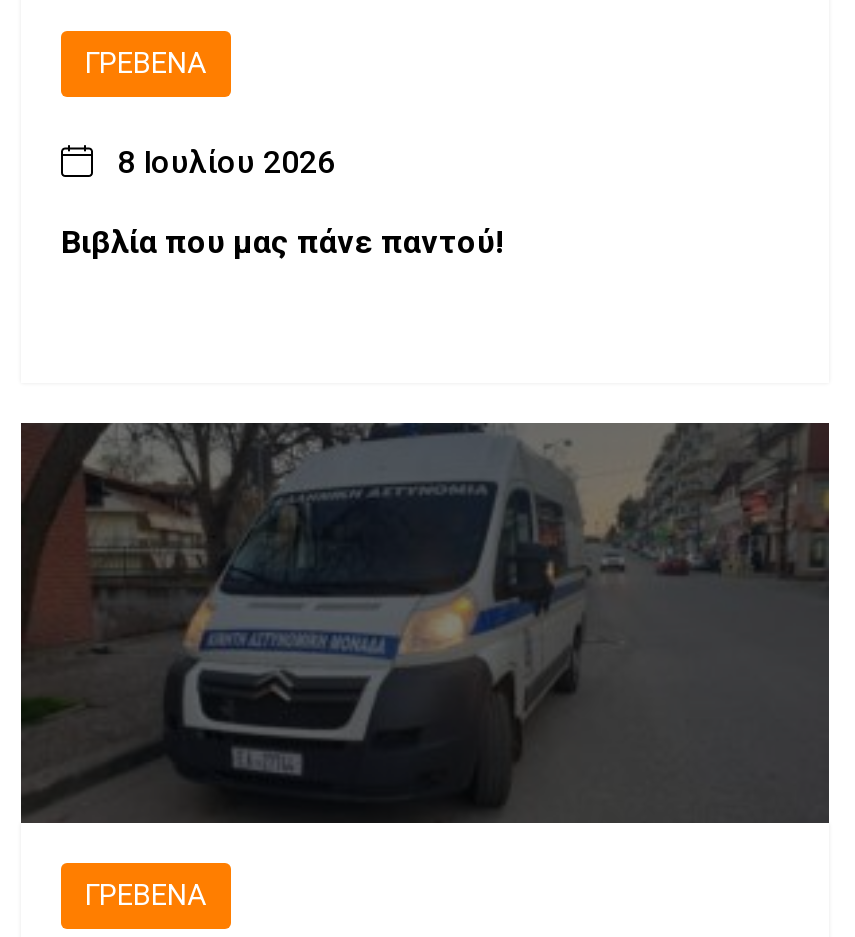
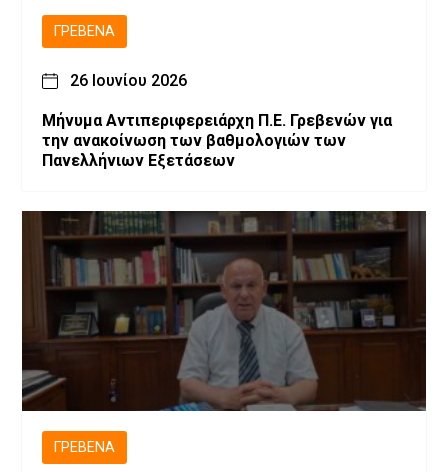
- 8 Ιουλίου 2026
+ 26 Ιουνίου 2026

- Βιβλία που μας πάνε παντού!
+ Μήνυμα Αντιπεριφερειάρχη Π.Ε. Γρεβενών για
+ την ανακοίνωση των βαθμολογιών των
+ Πανελλήνιων Εξετάσεων

- [image]
+ [image]
